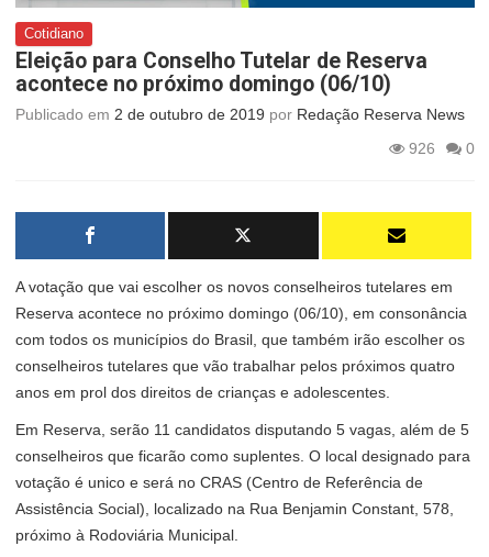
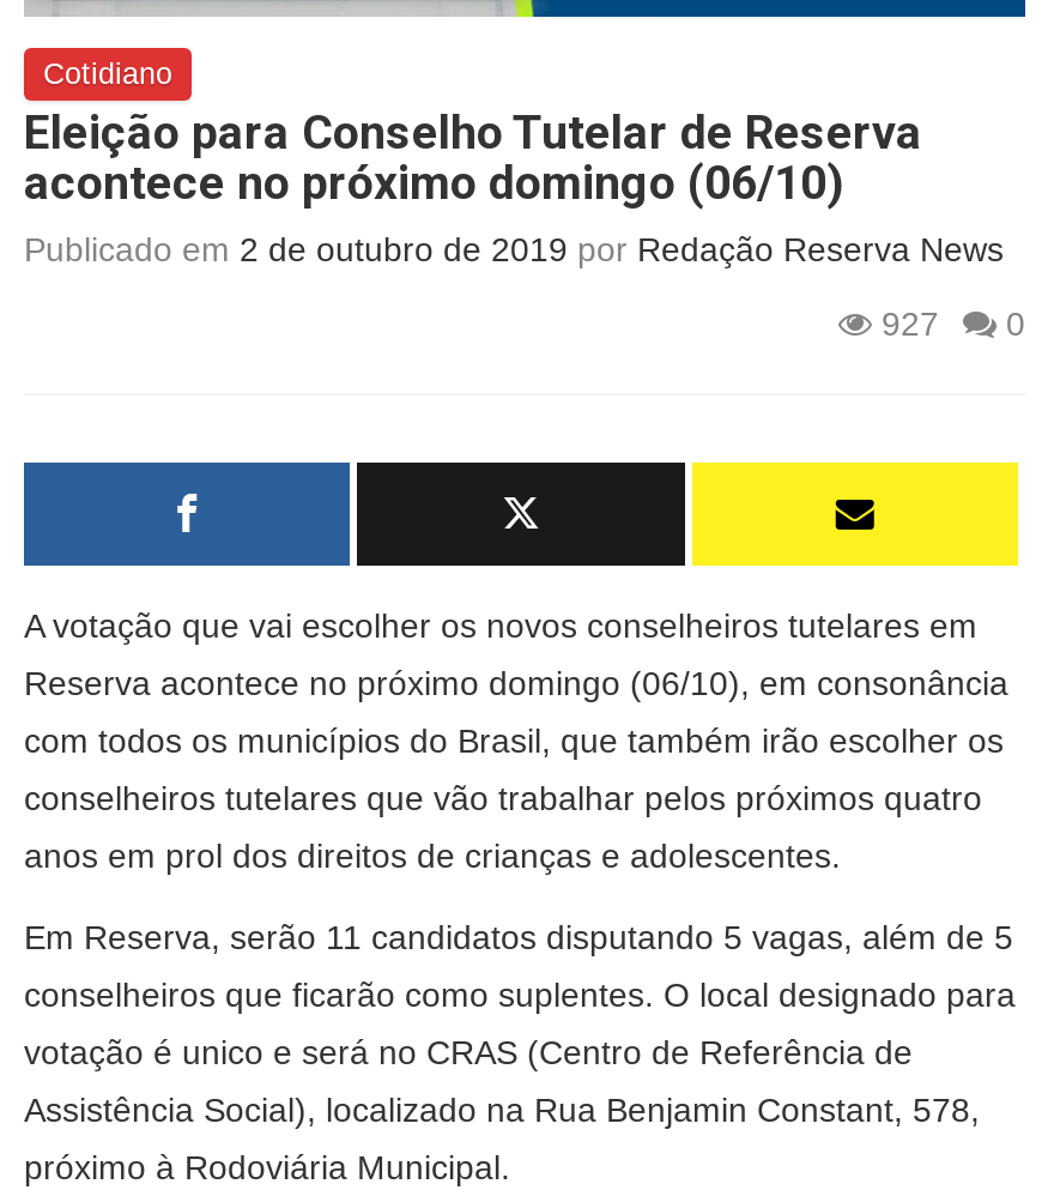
- 926 0
+ 927 0
